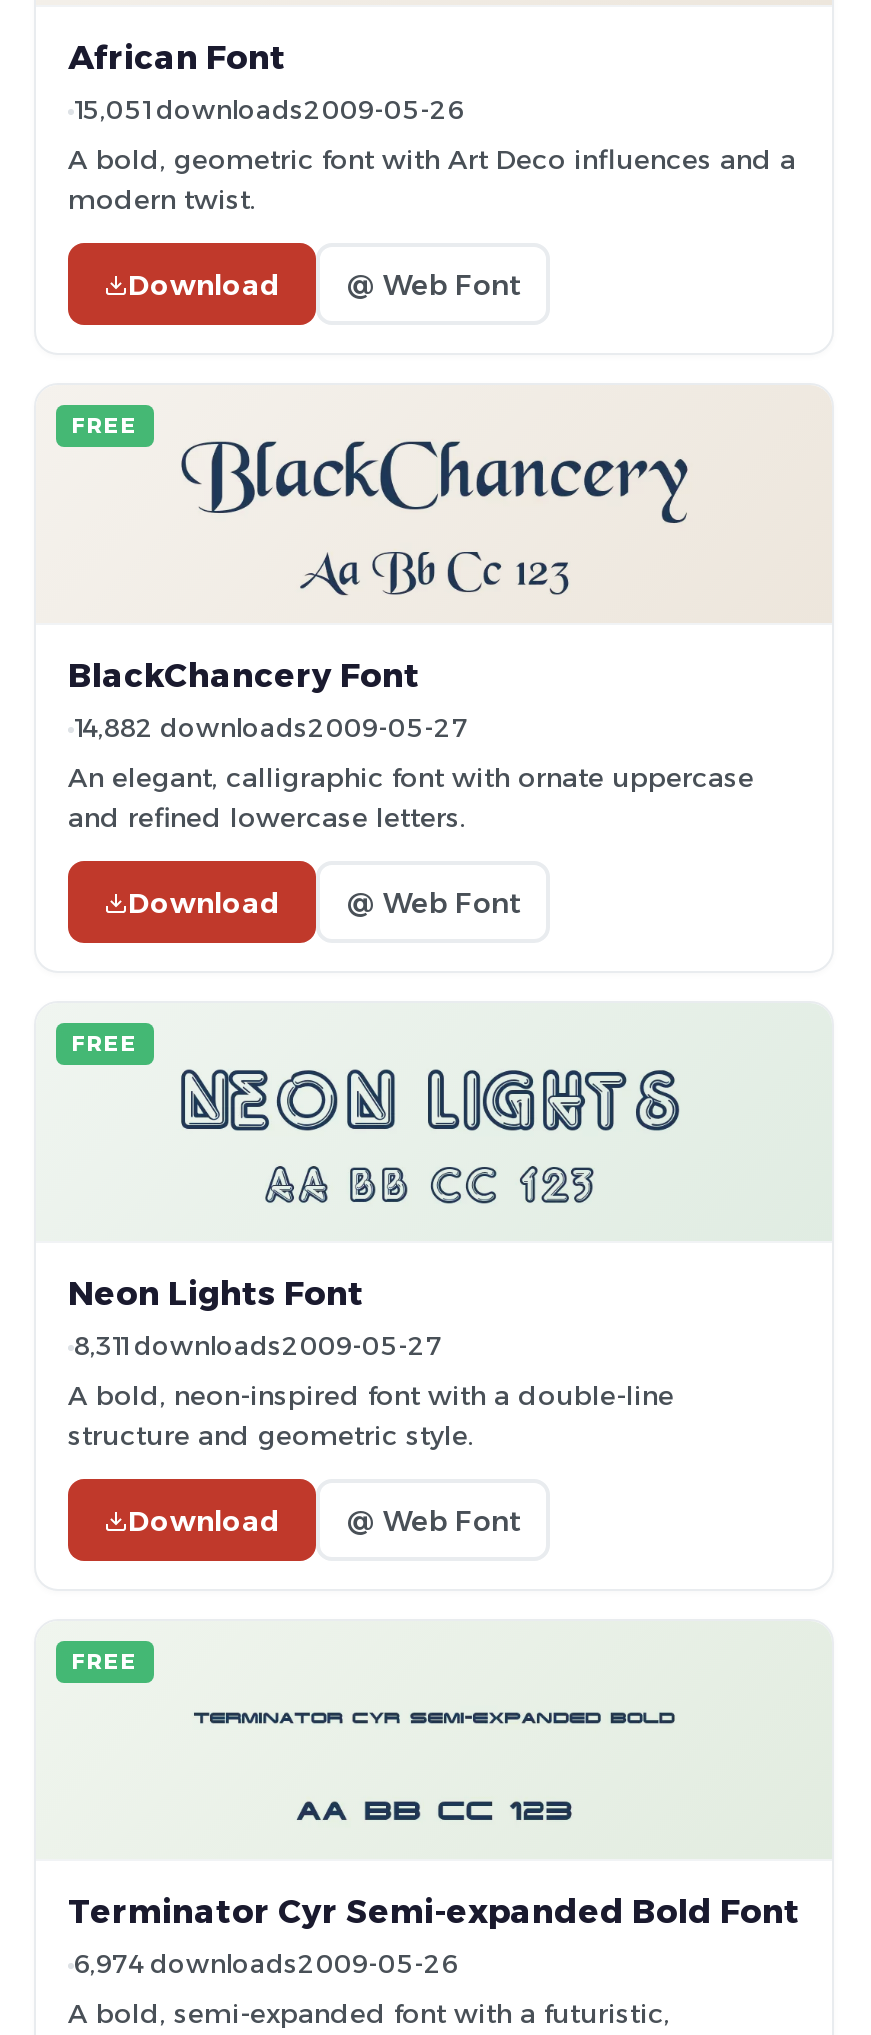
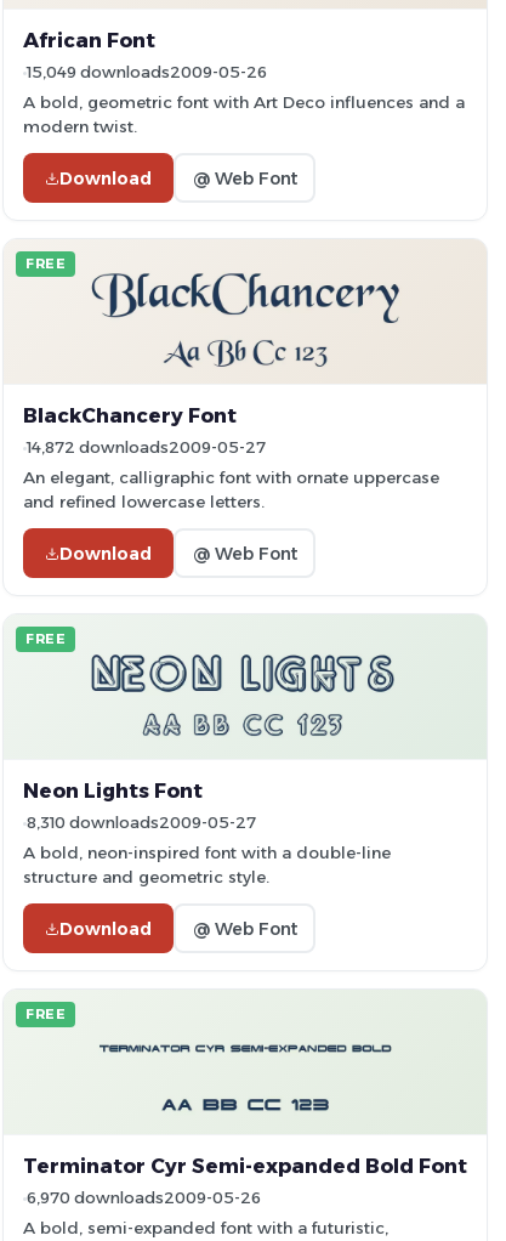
- 15,051 downloads2009-05-26
+ 15,049 downloads2009-05-26

- 14,882 downloads2009-05-27
+ 14,872 downloads2009-05-27

- 8,311 downloads2009-05-27
+ 8,310 downloads2009-05-27

- 6,974 downloads2009-05-26
+ 6,970 downloads2009-05-26
